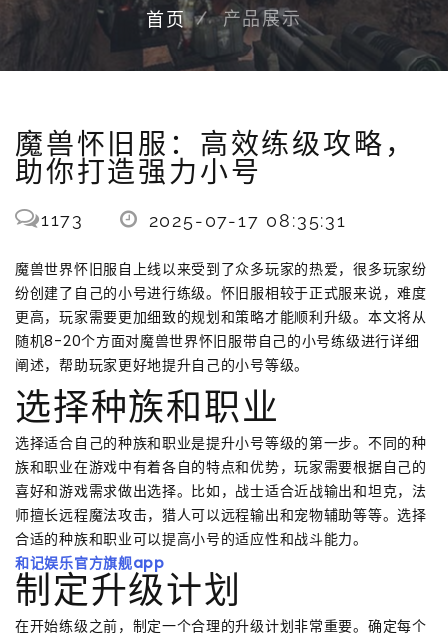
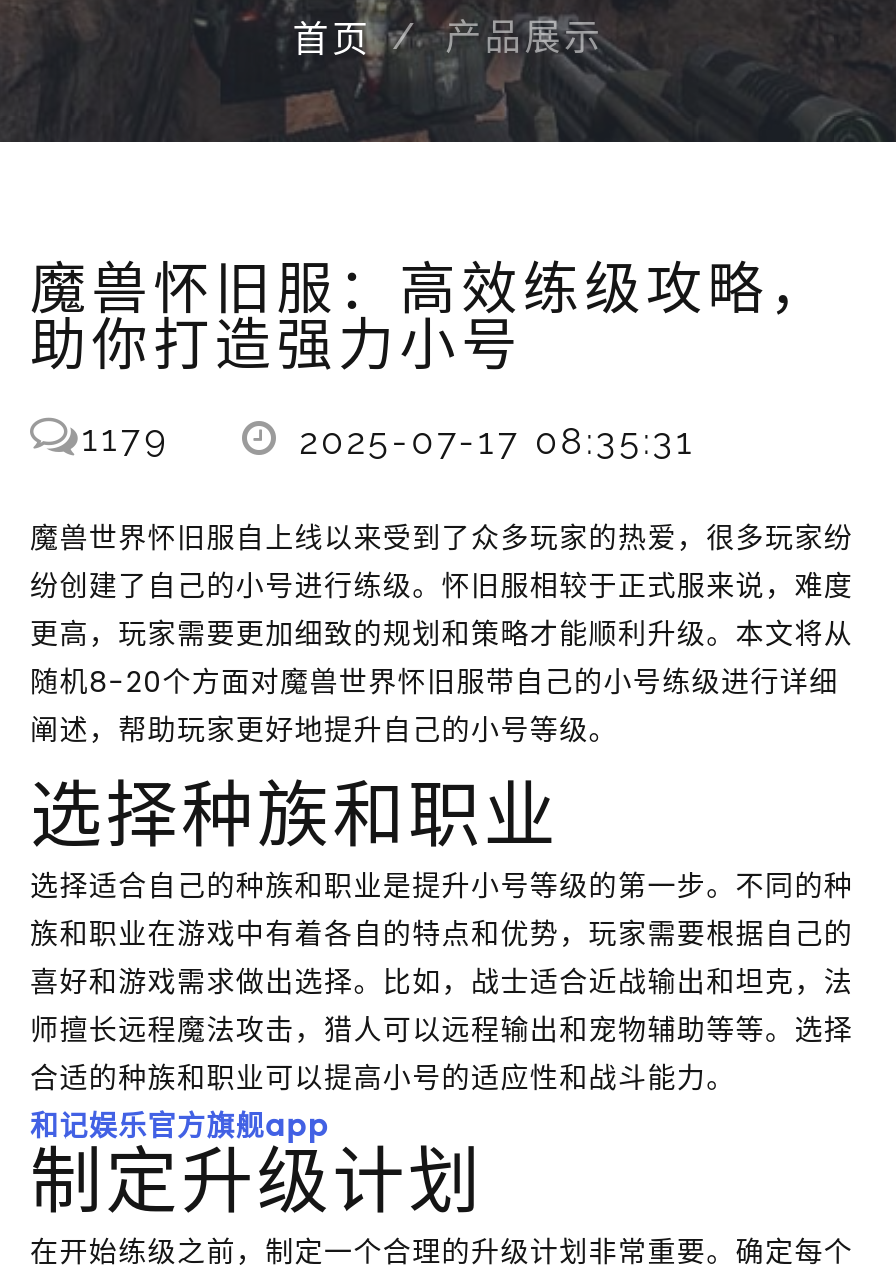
- 1173
+ 1179
